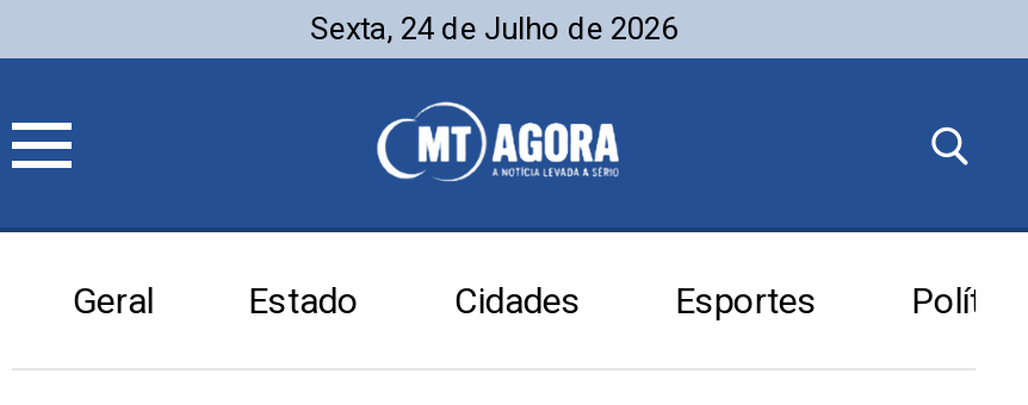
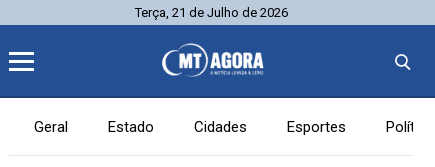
- Sexta, 24 de Julho de 2026
+ Terça, 21 de Julho de 2026
